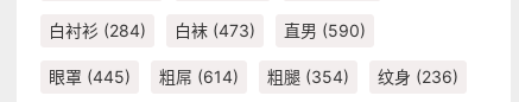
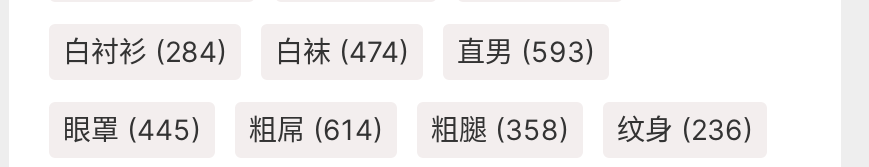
- 白袜(473)
+ 白袜(474)

- 直男(590)
+ 直男(593)

- 眼罩(445) 粗屌(614) 粗腿(354) 纹身(236)
+ 眼罩(445) 粗屌(614) 粗腿(358) 纹身(236)
